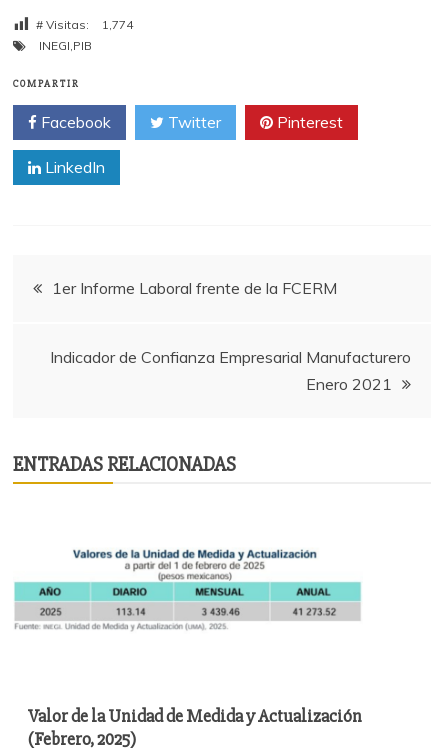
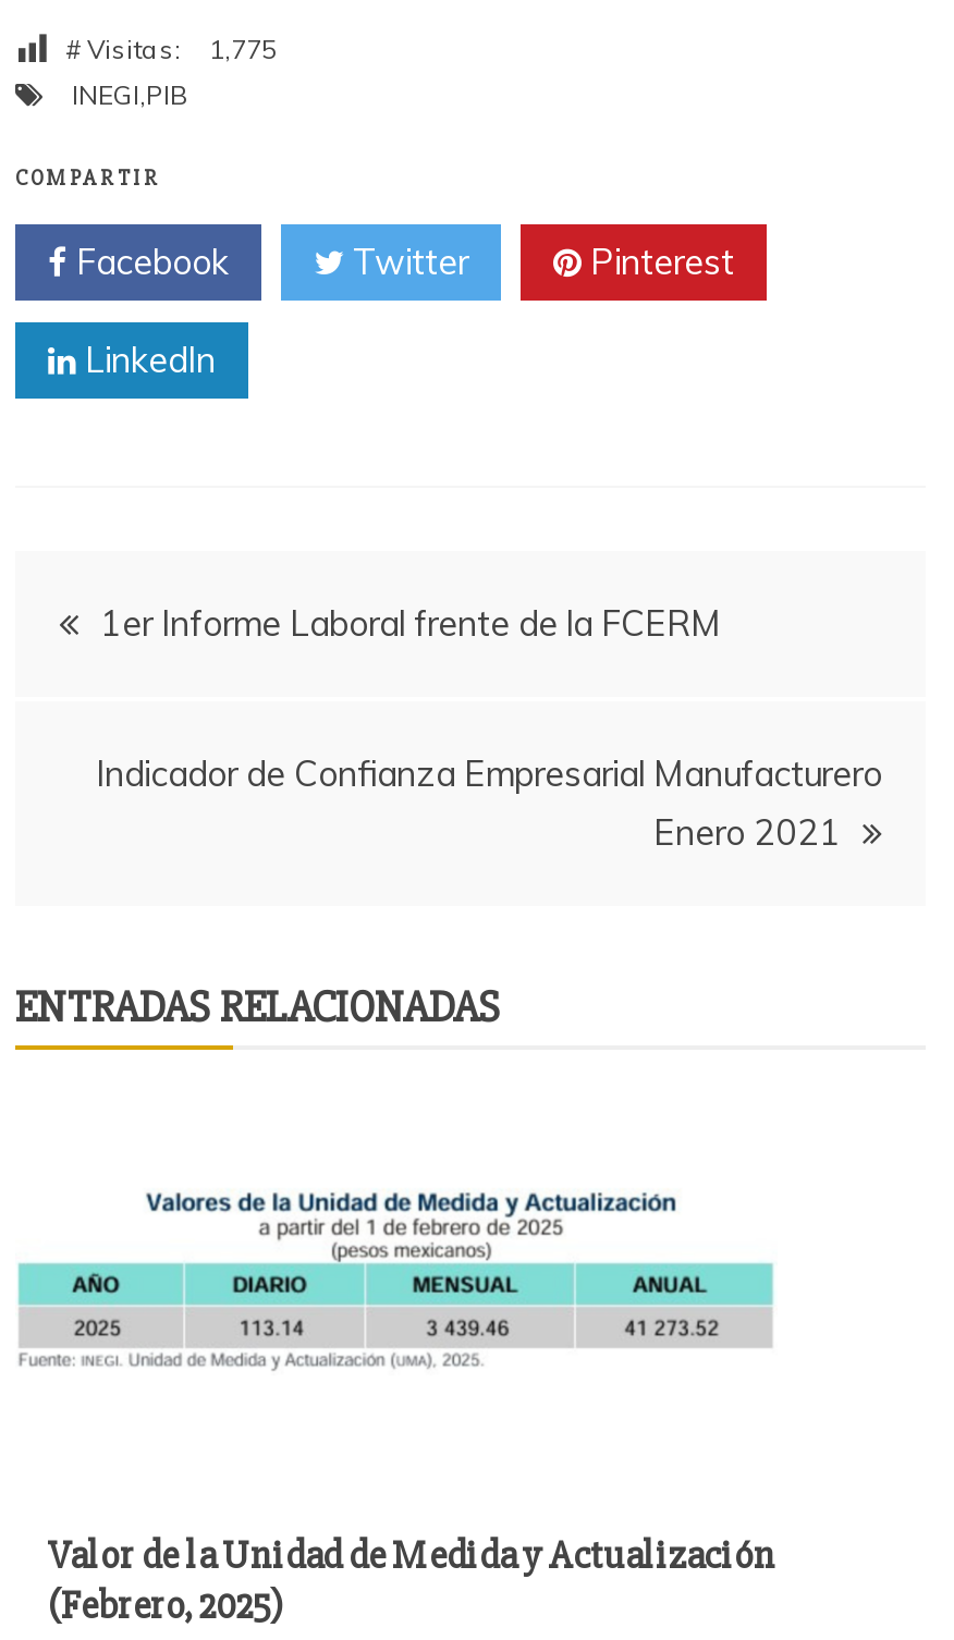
- # Visitas: 1,774
+ # Visitas: 1,775
